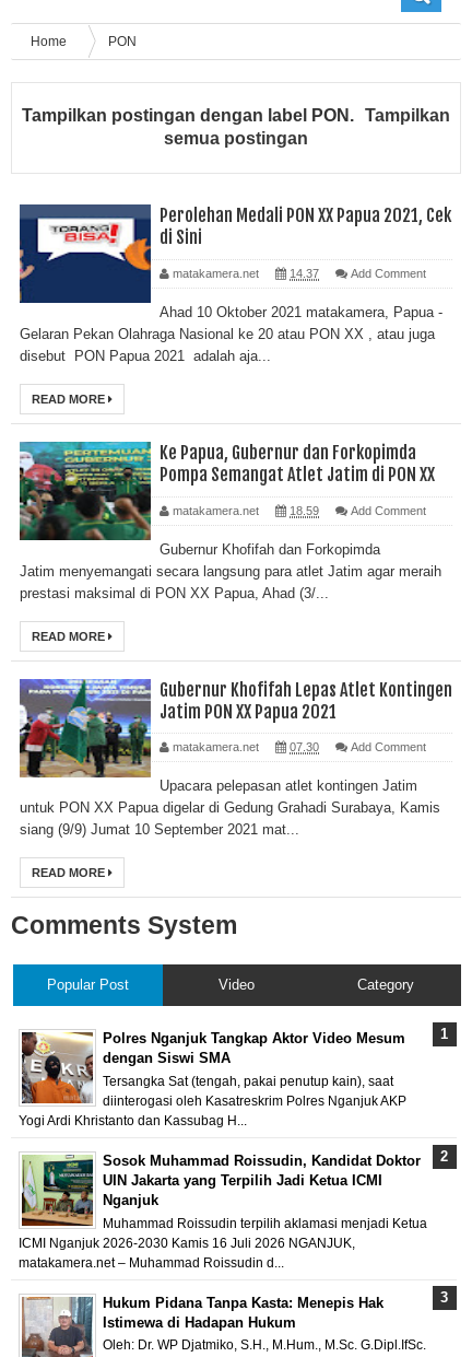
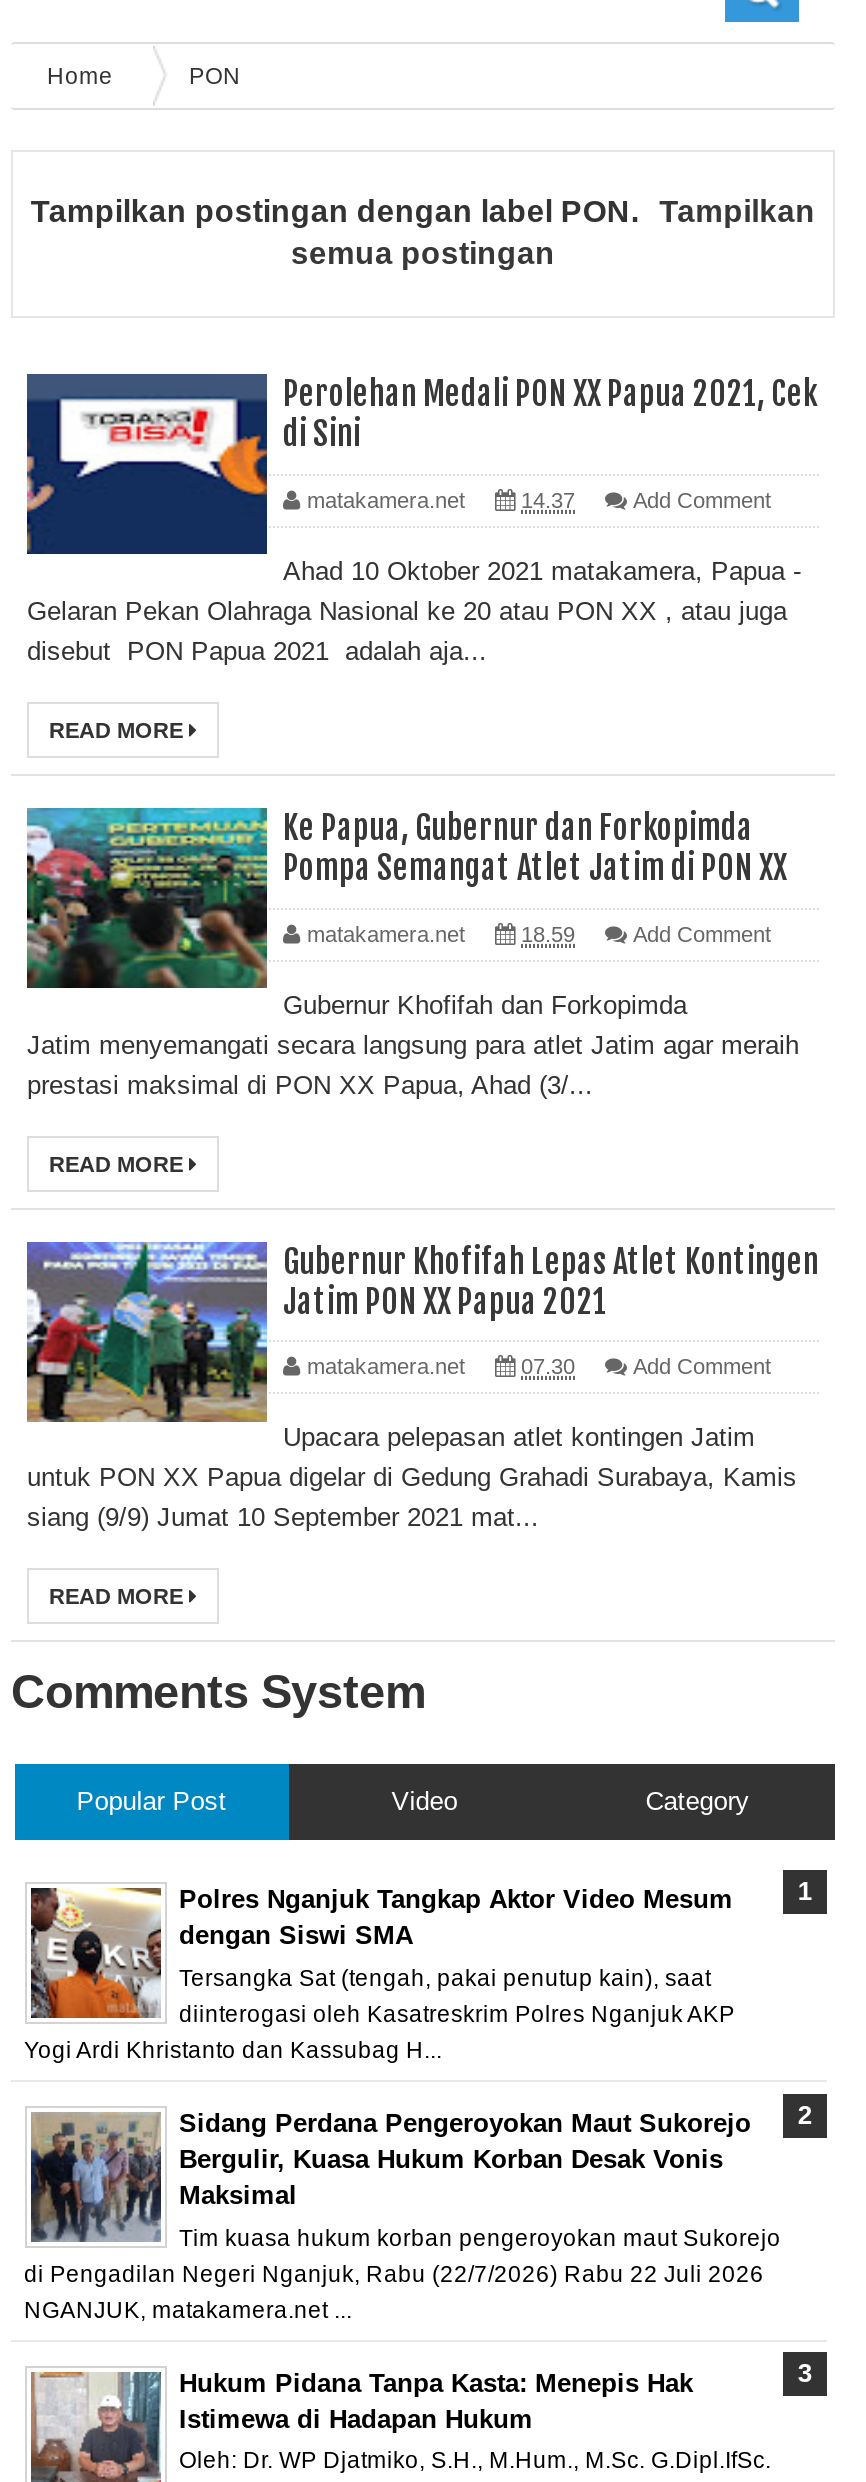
- [image]
- ICMI Nganjuk 2026-2030 Kamis 16 Juli 2026 NGANJUK,
+ [image]
+ di Pengadilan Negeri Nganjuk, Rabu (22/7/2026) Rabu 22 Juli 2026

- Sosok Muhammad Roissudin, Kandidat Doktor
- UIN Jakarta yang Terpilih Jadi Ketua ICMI
- Nganjuk
+ Sidang Perdana Pengeroyokan Maut Sukorejo
+ Bergulir, Kuasa Hukum Korban Desak Vonis
+ Maksimal

- Muhammad Roissudin terpilih aklamasi menjadi Ketua
+ Tim kuasa hukum korban pengeroyokan maut Sukorejo

- matakamera.net – Muhammad Roissudin d...
+ NGANJUK, matakamera.net ...
